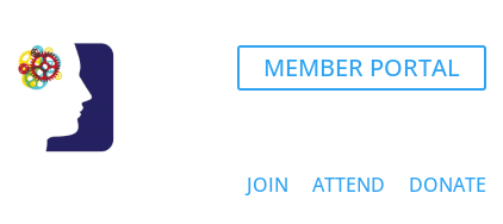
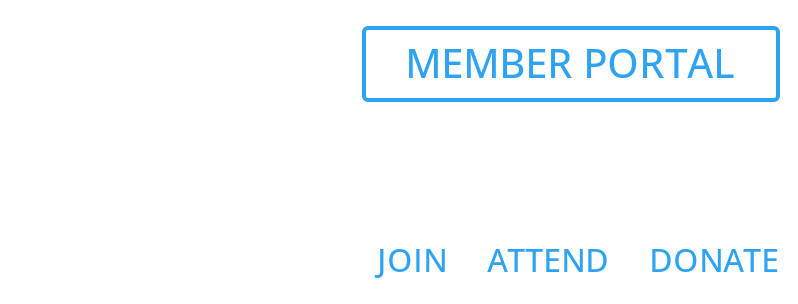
- [image]
